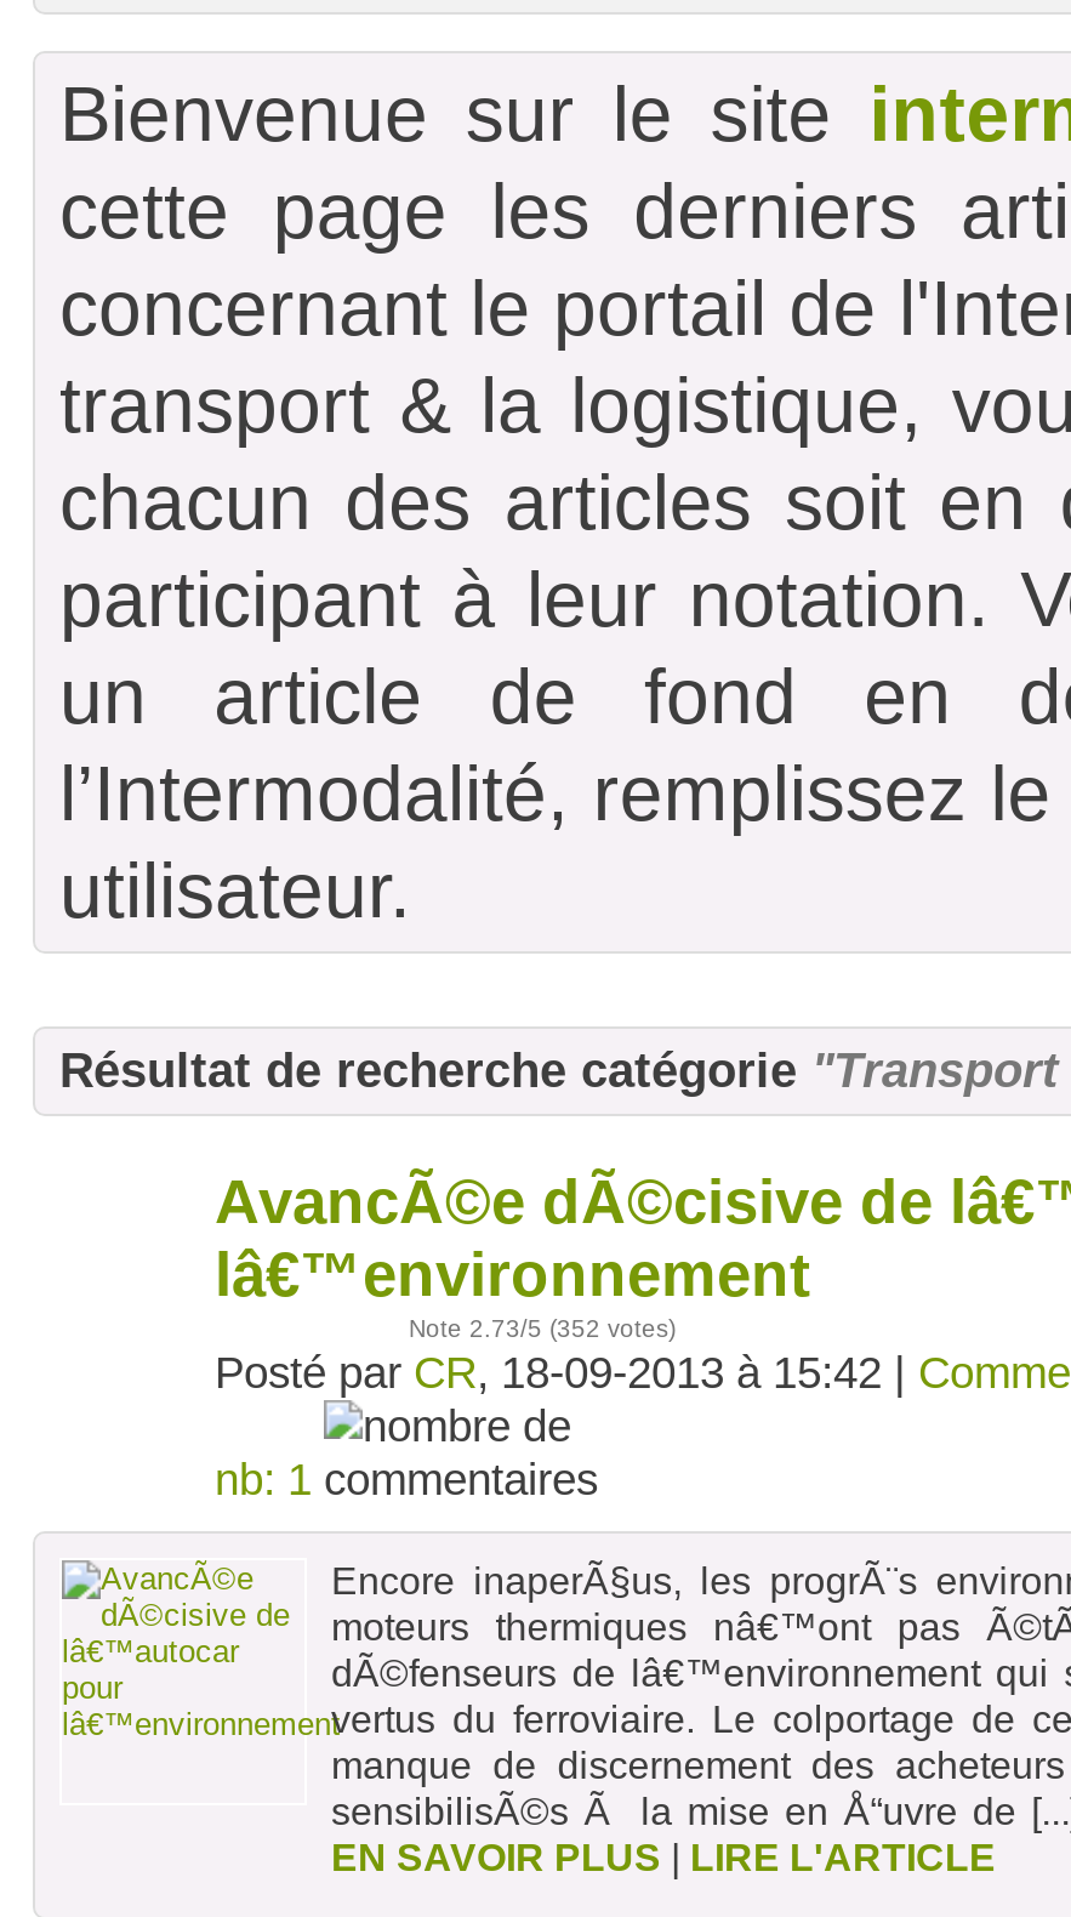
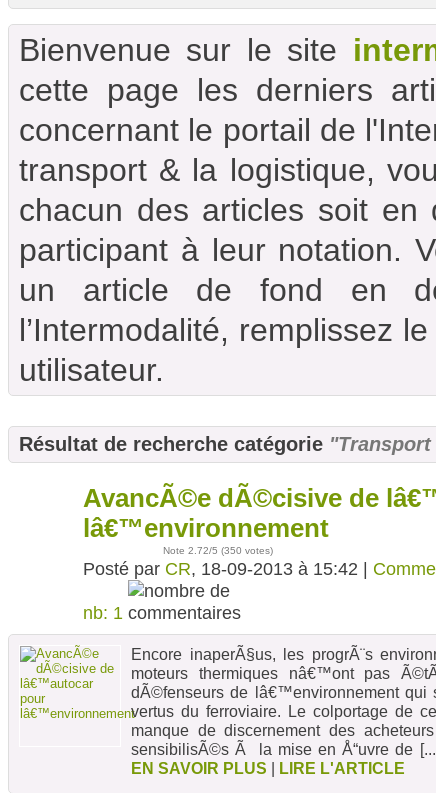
- Note 2.73/5 (352 votes)
+ Note 2.72/5 (350 votes)
